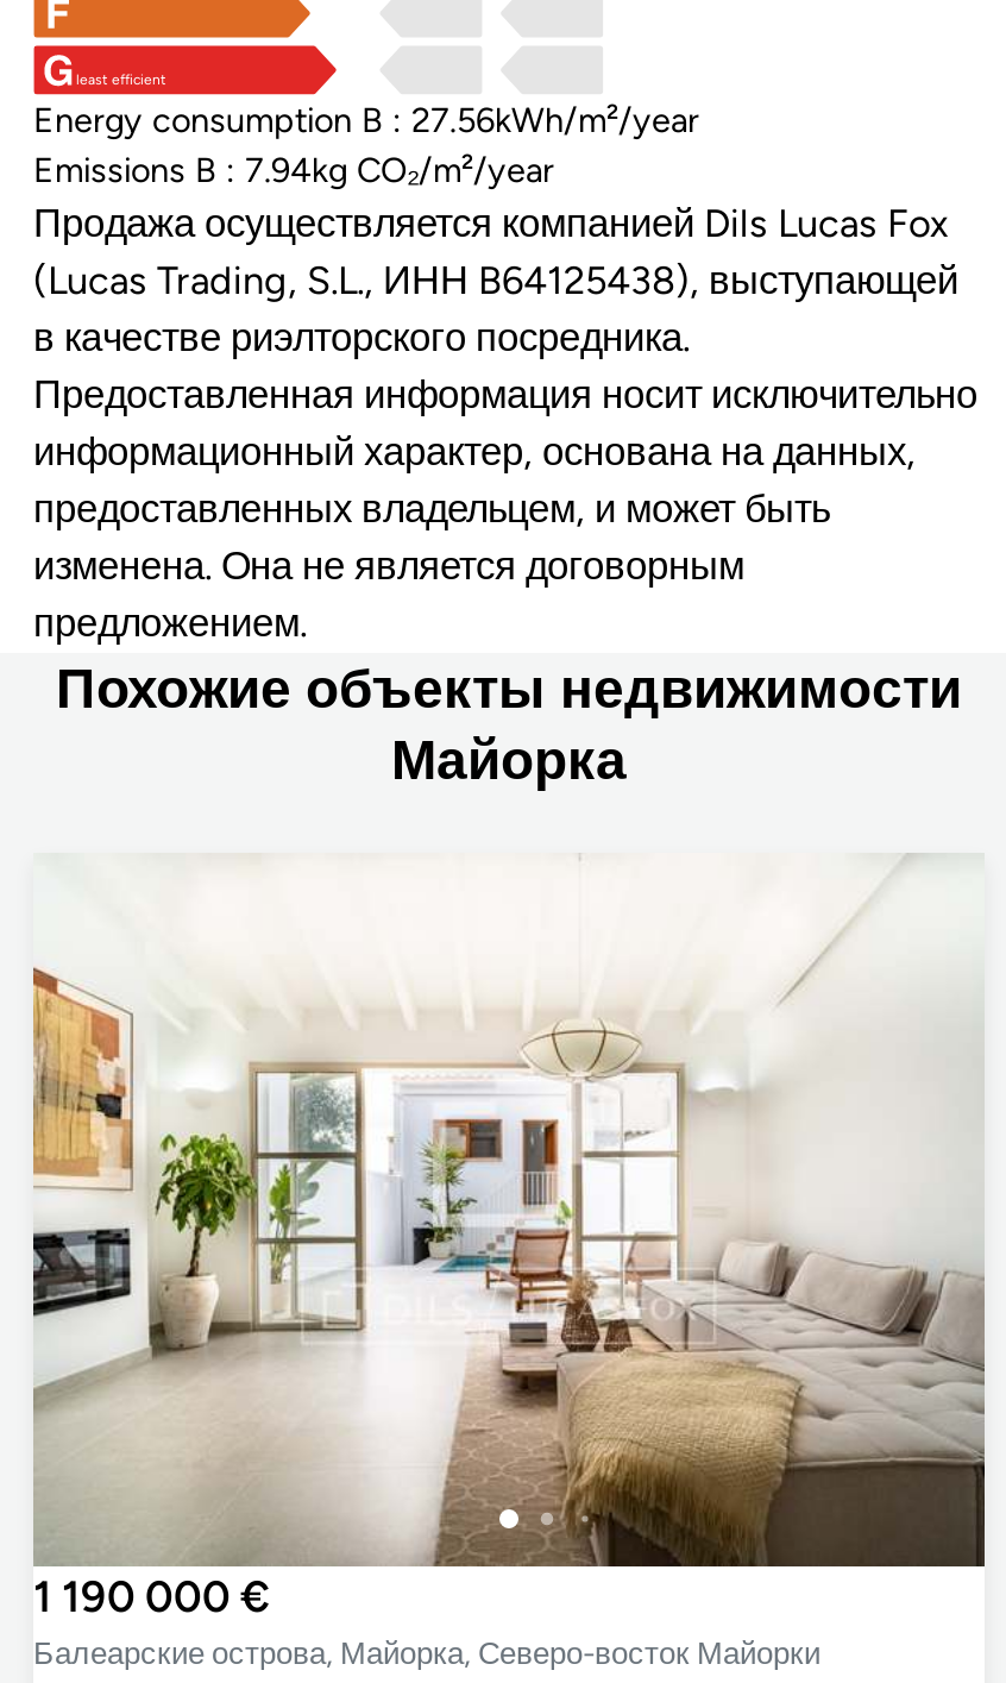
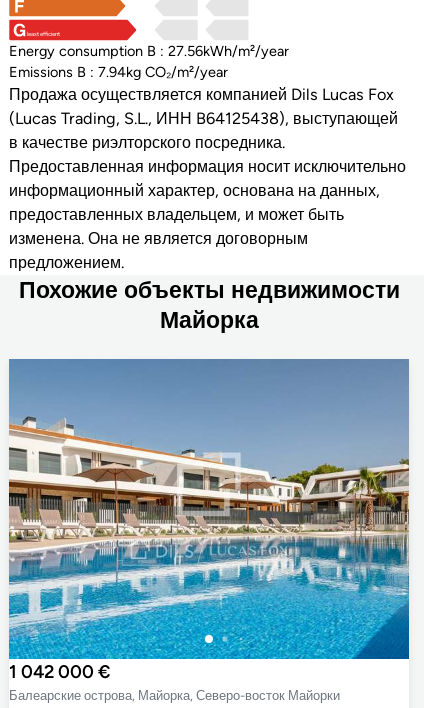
- [image]
- 1 190 000 €
+ [image]
+ 1 042 000 €
